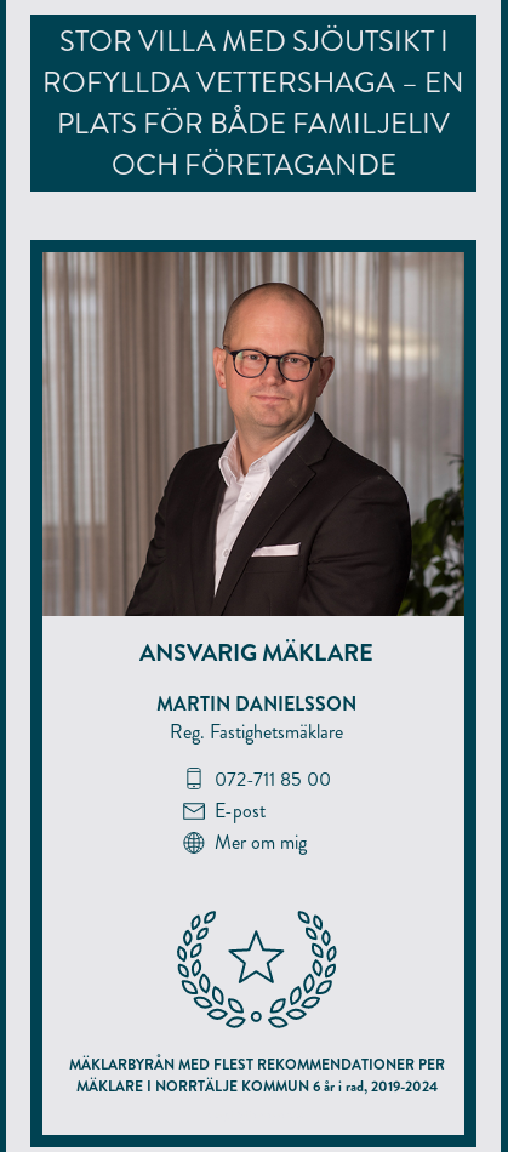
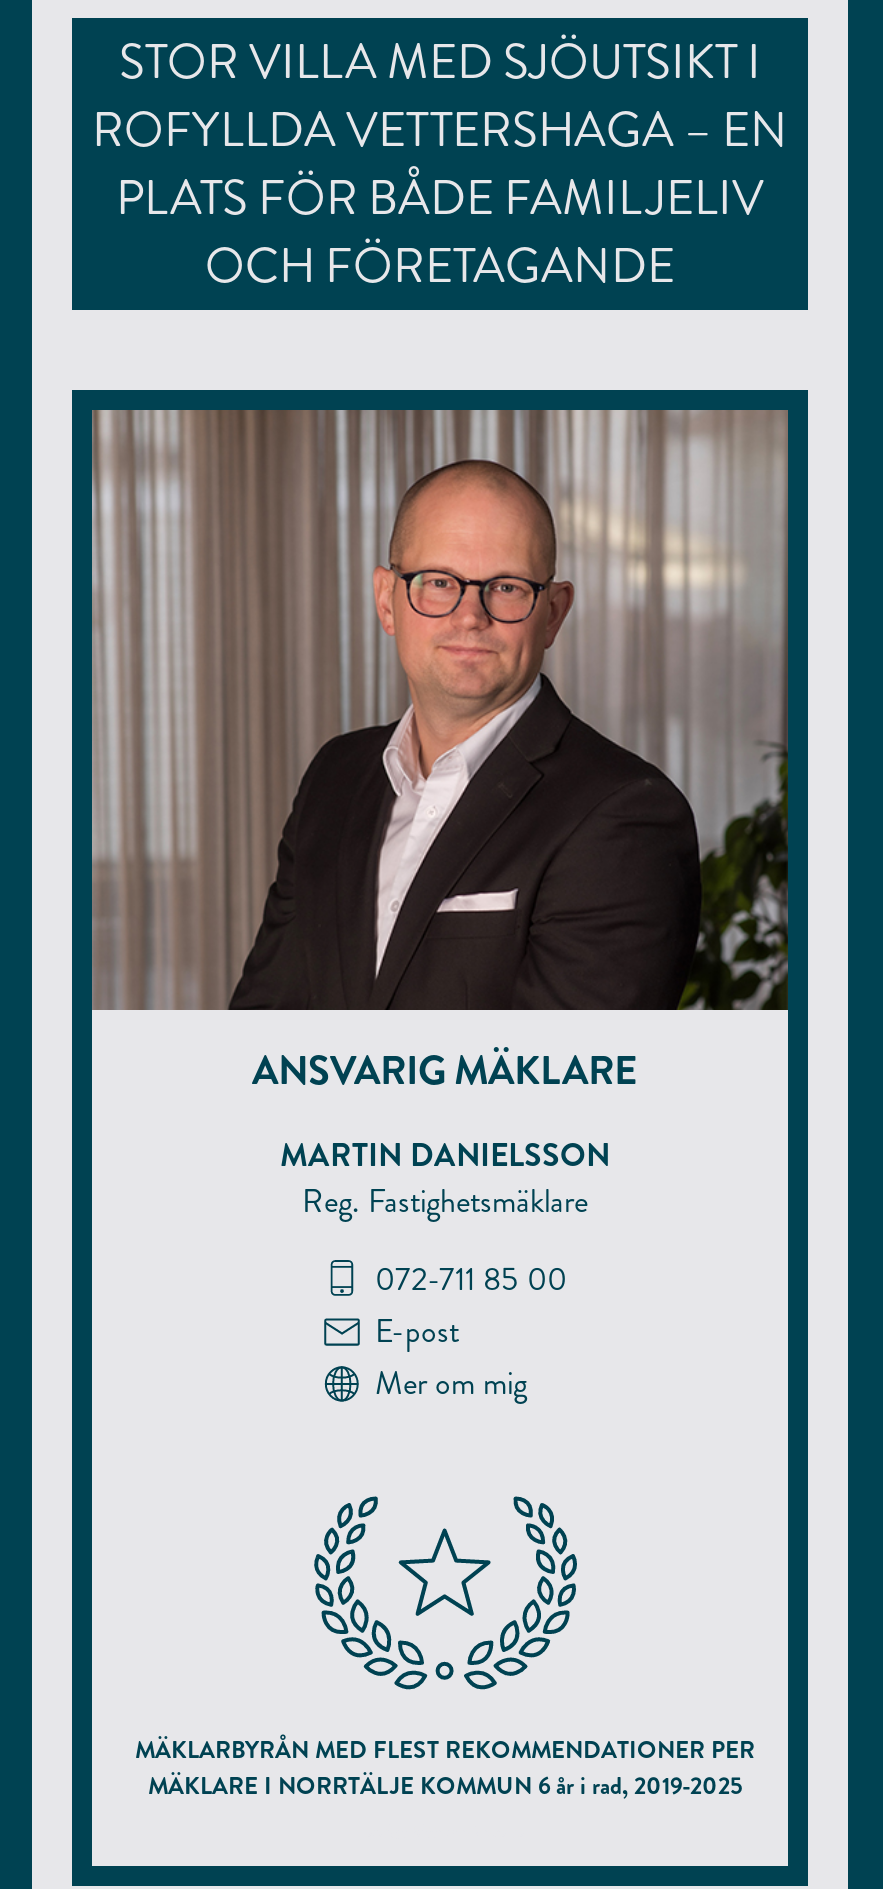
- MÄKLARE I NORRTÄLJE KOMMUN 6 år i rad, 2019-2024
+ MÄKLARE I NORRTÄLJE KOMMUN 6 år i rad, 2019-2025
